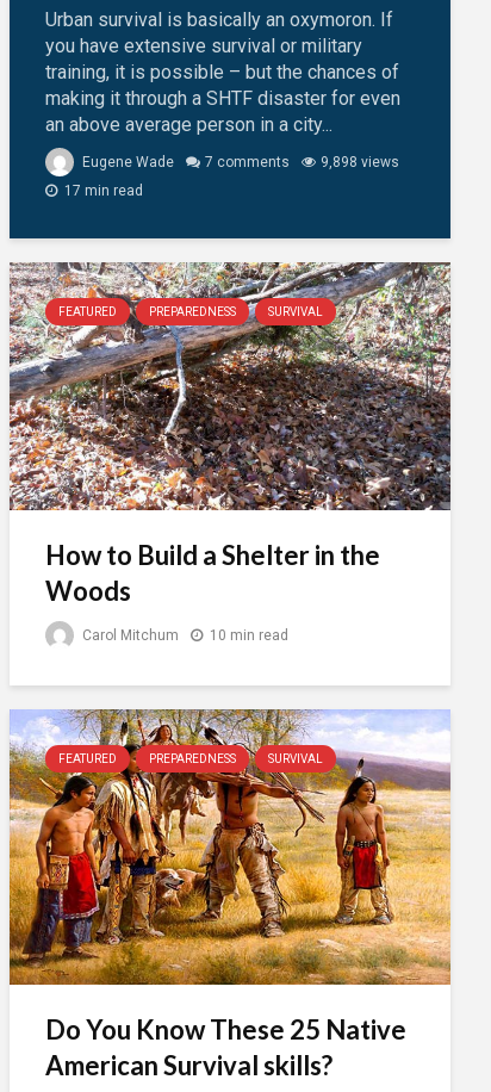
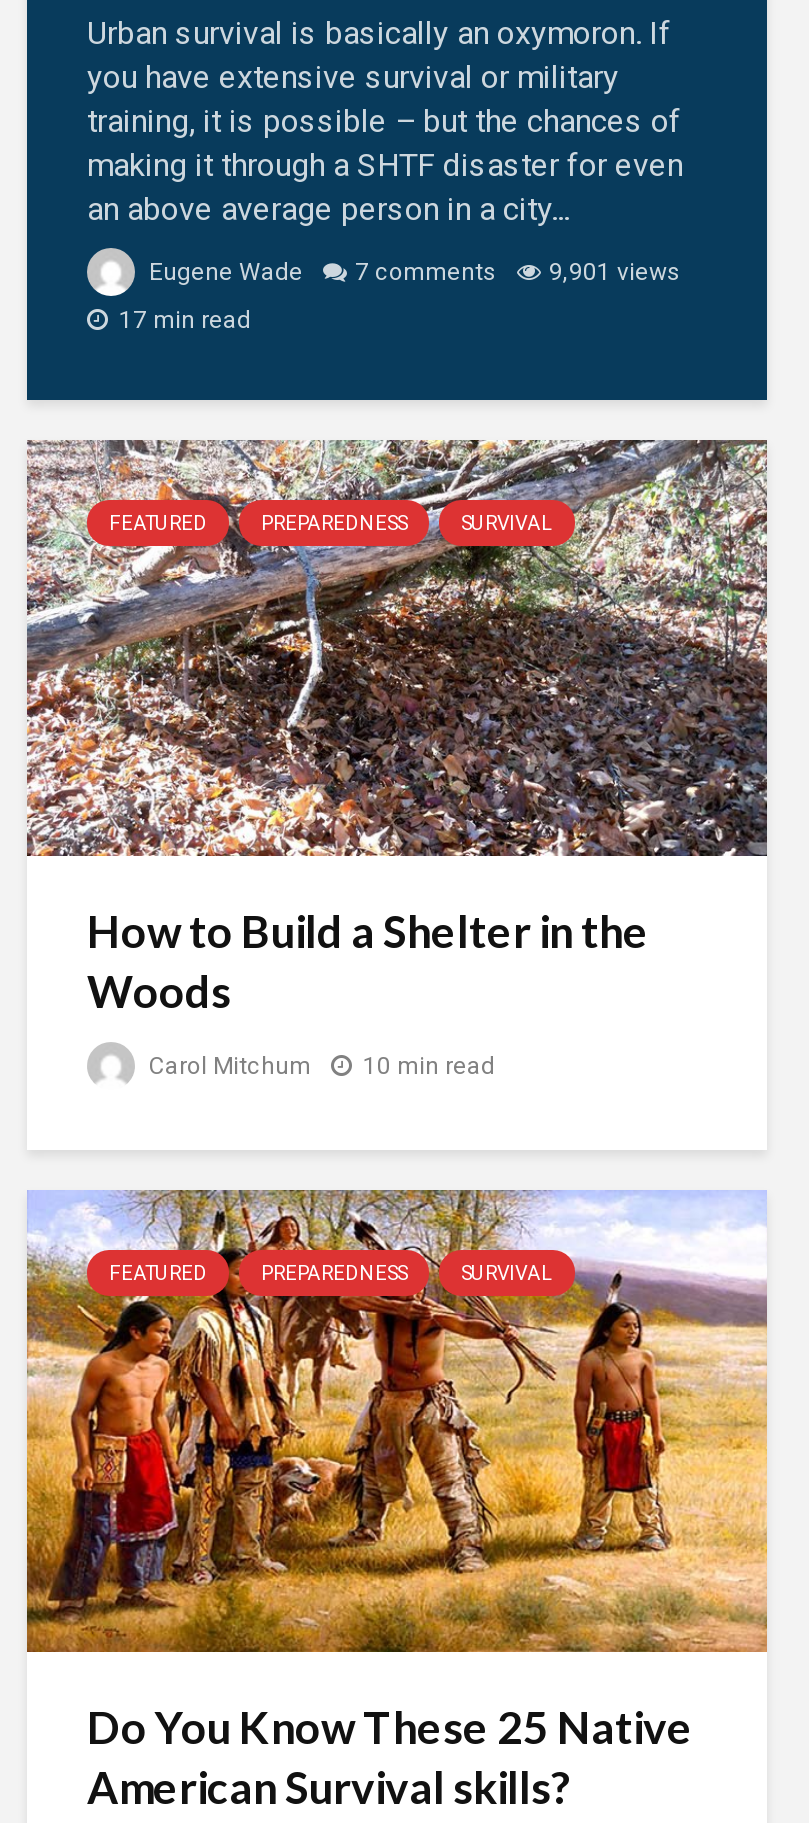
- Eugene Wade 7 comments 9,898 views
+ Eugene Wade 7 comments 9,901 views
